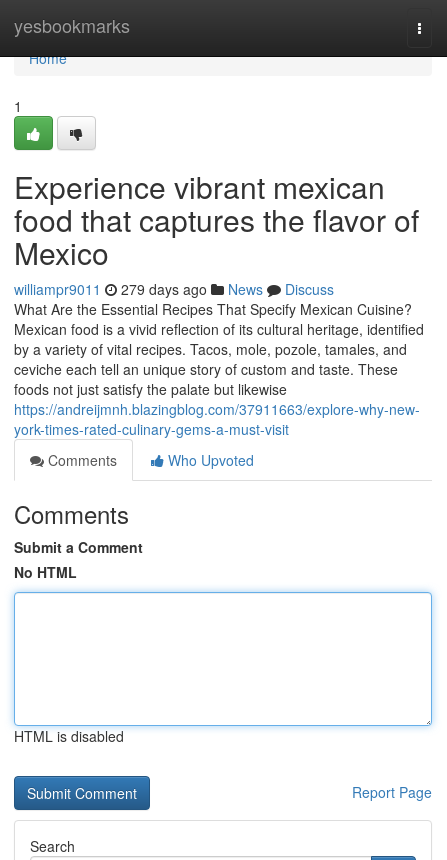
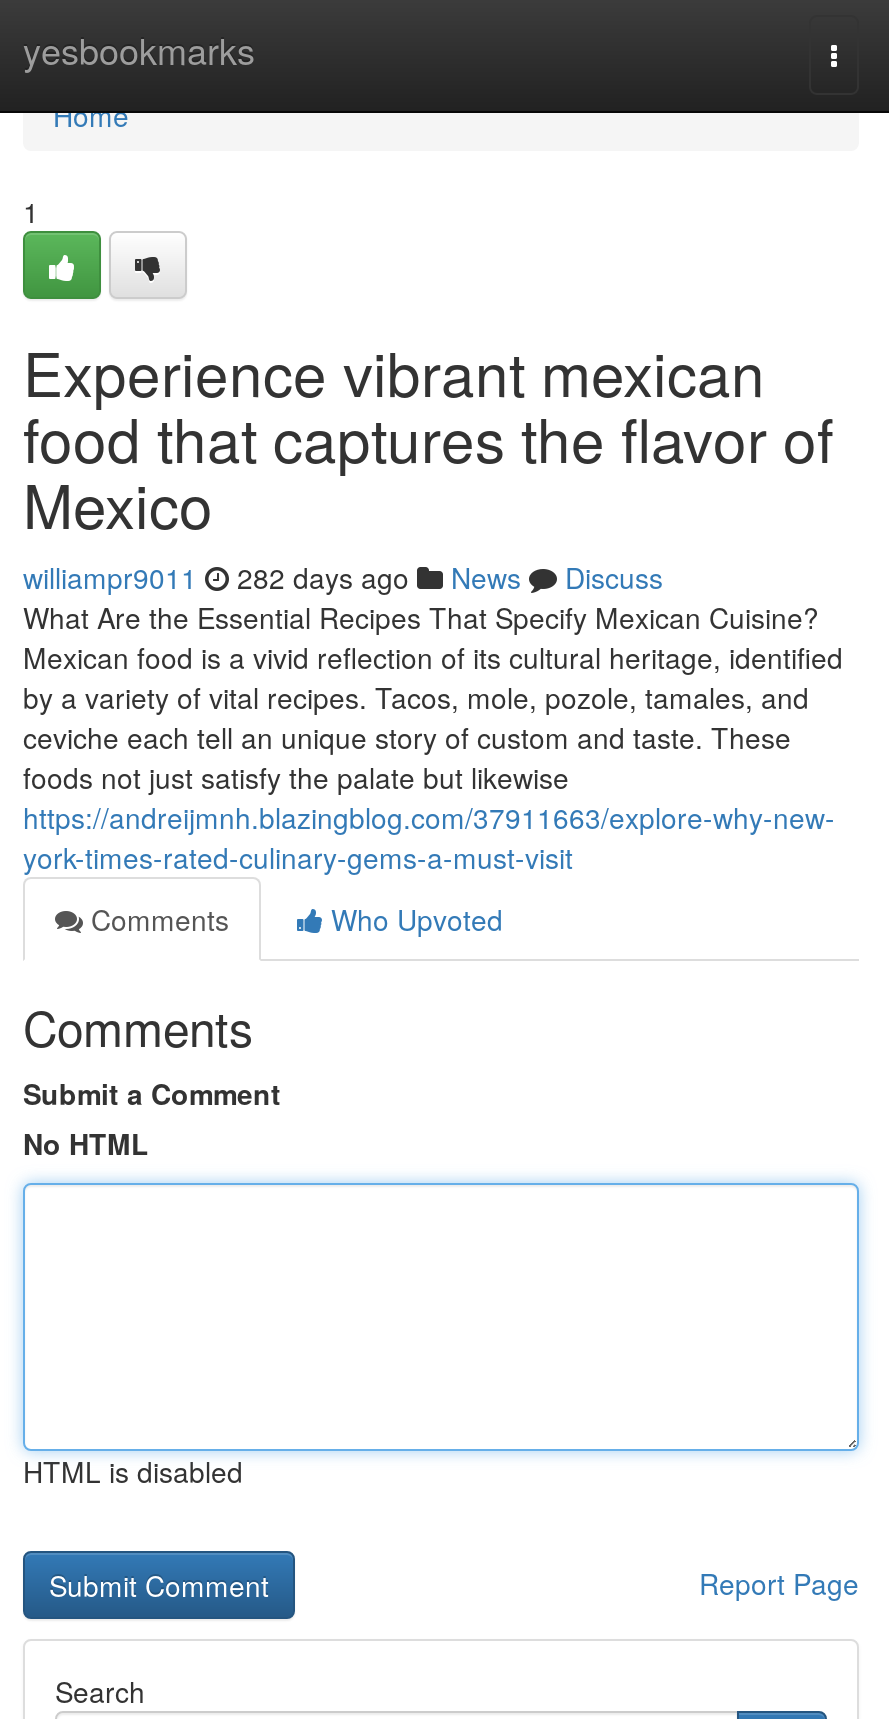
- williampr9011 279 days ago News Discuss
+ williampr9011 282 days ago News Discuss
